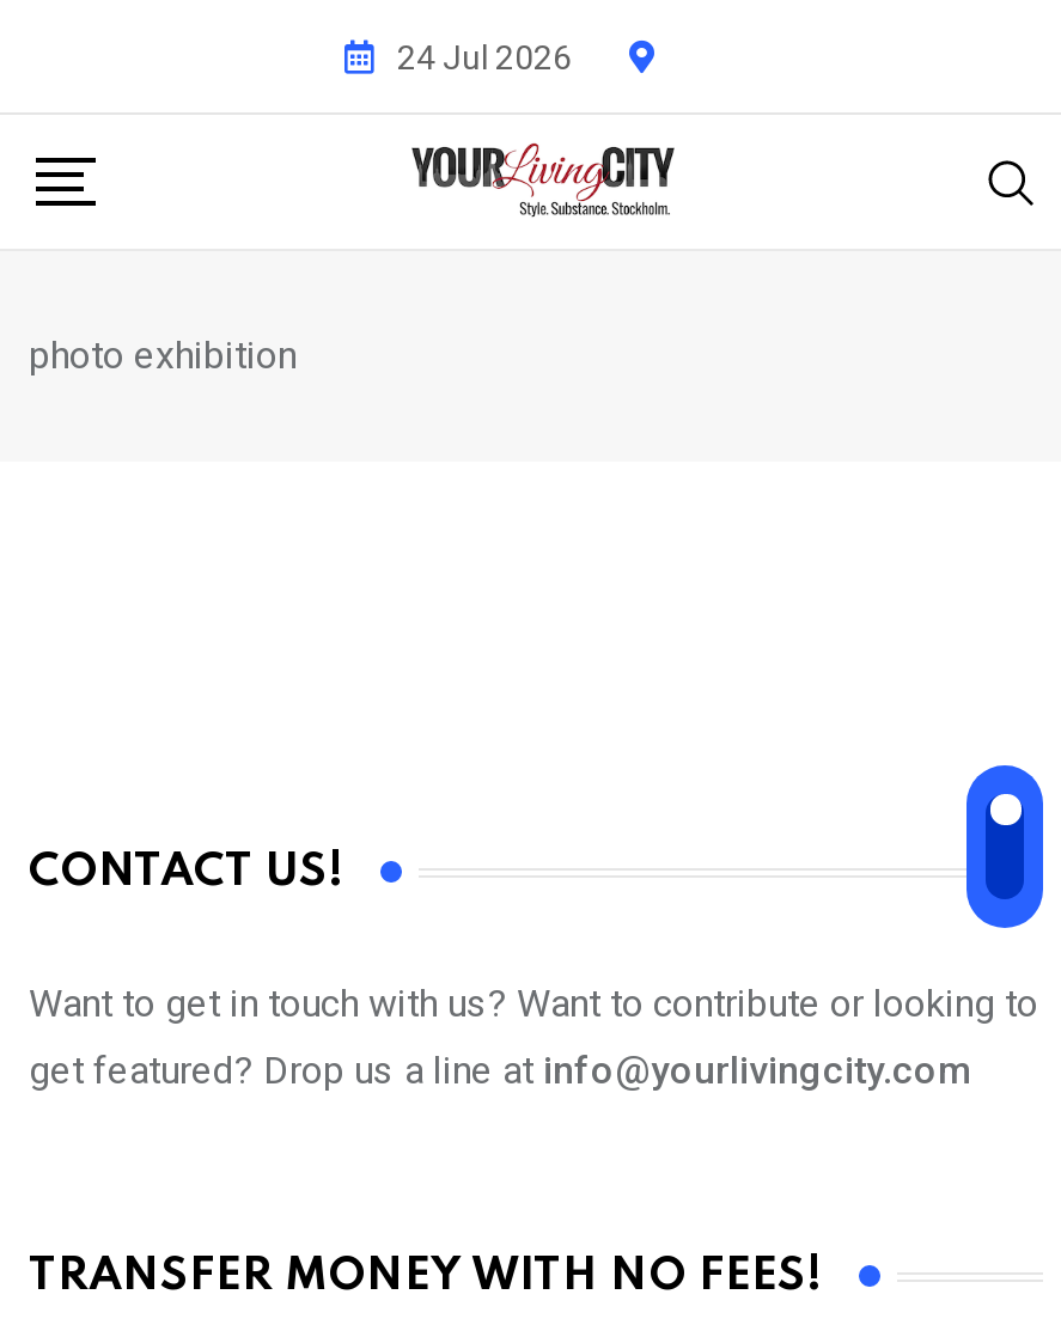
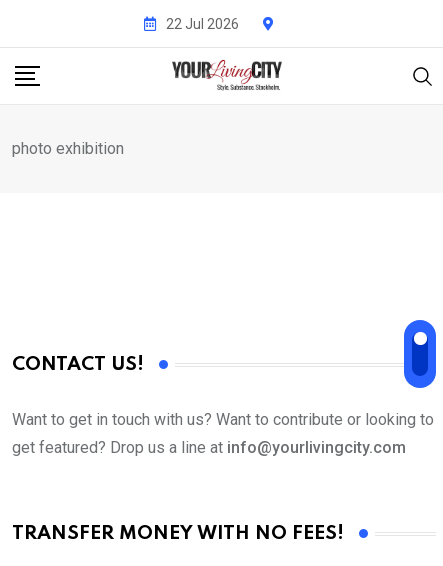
- 24 Jul 2026
+ 22 Jul 2026
